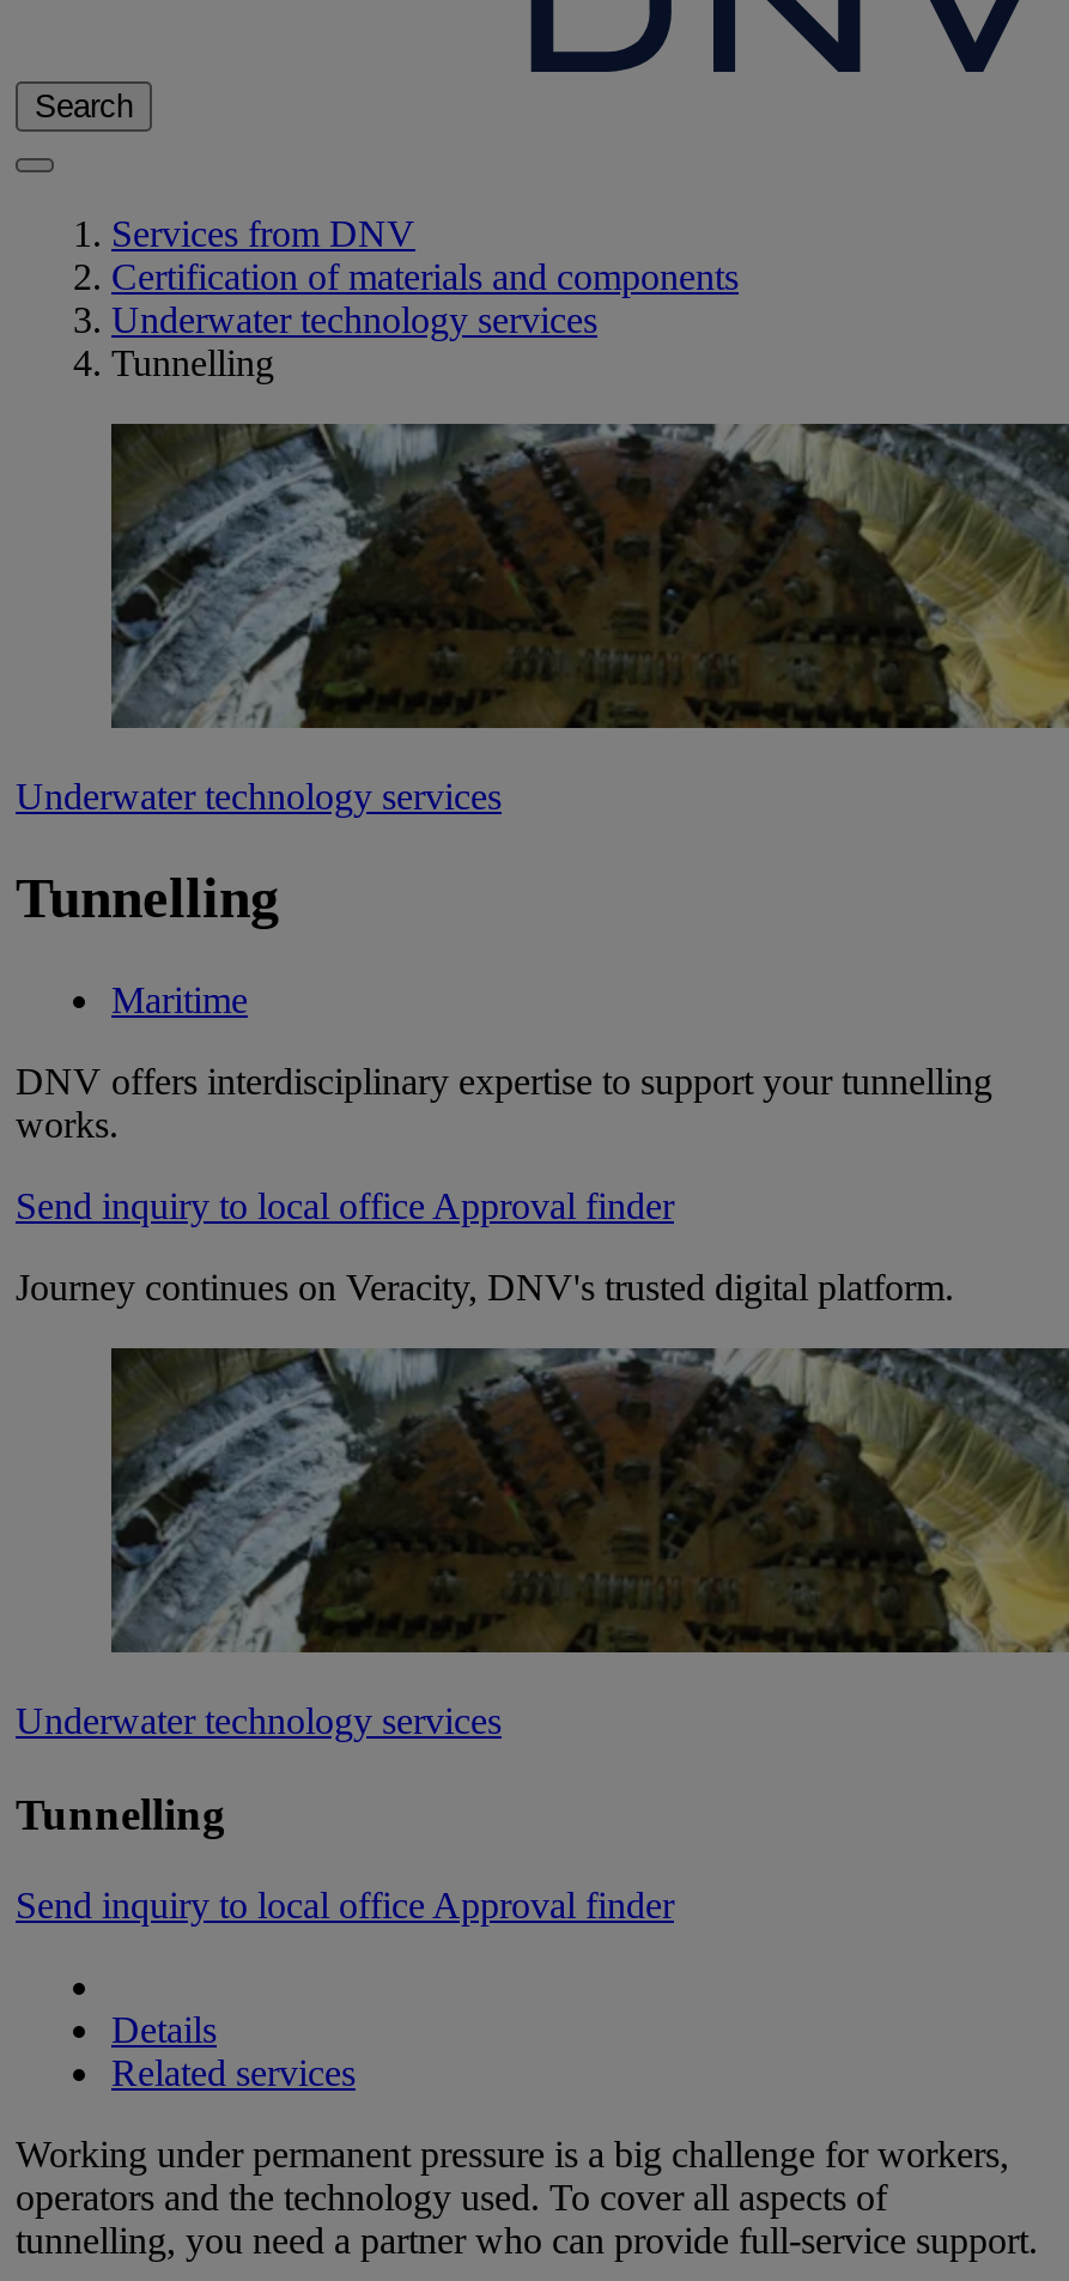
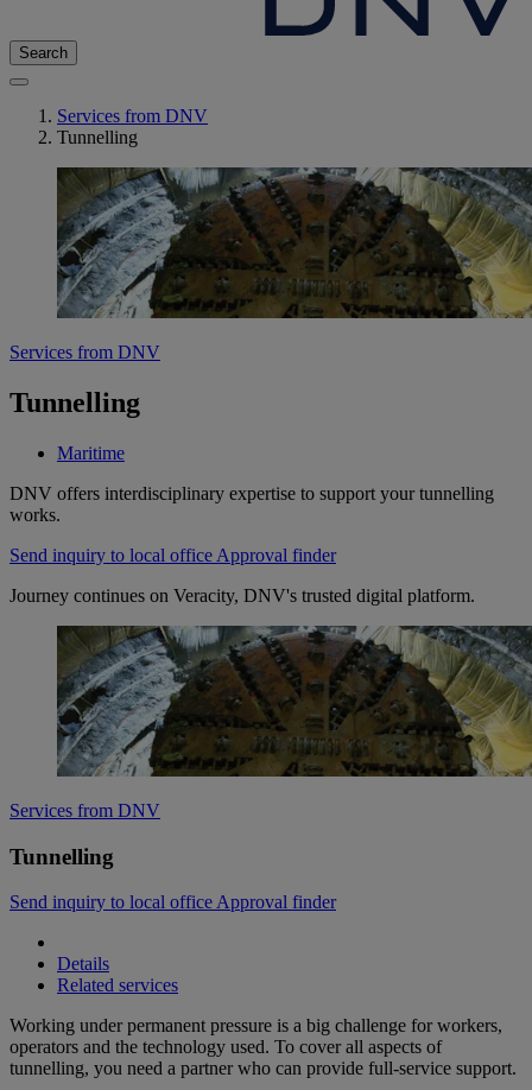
- Certification of materials and components
- Underwater technology services

- Underwater technology services
+ Services from DNV

- Underwater technology services
+ Services from DNV
